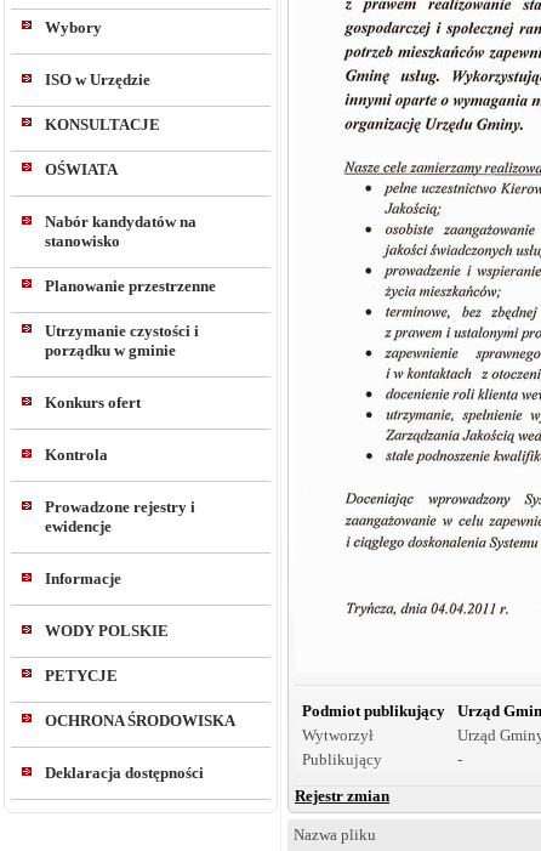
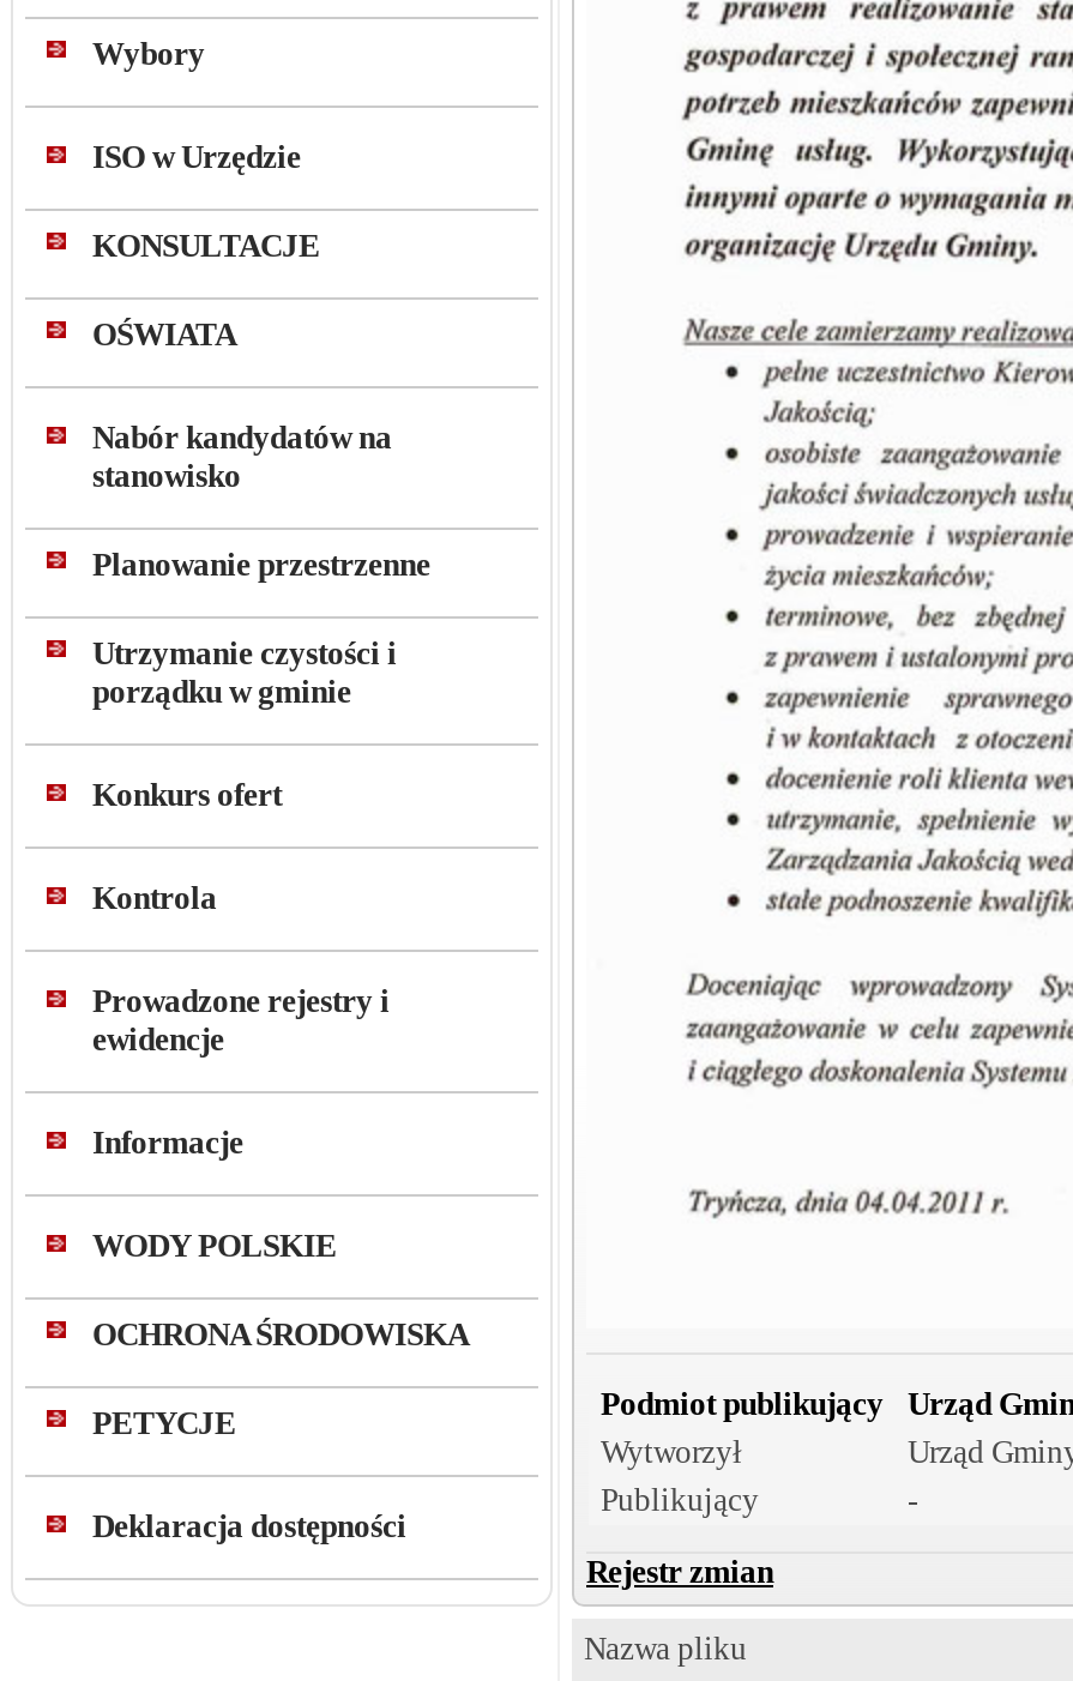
moved down: PETYCJE

moved up: OCHRONA ŚRODOWISKA
